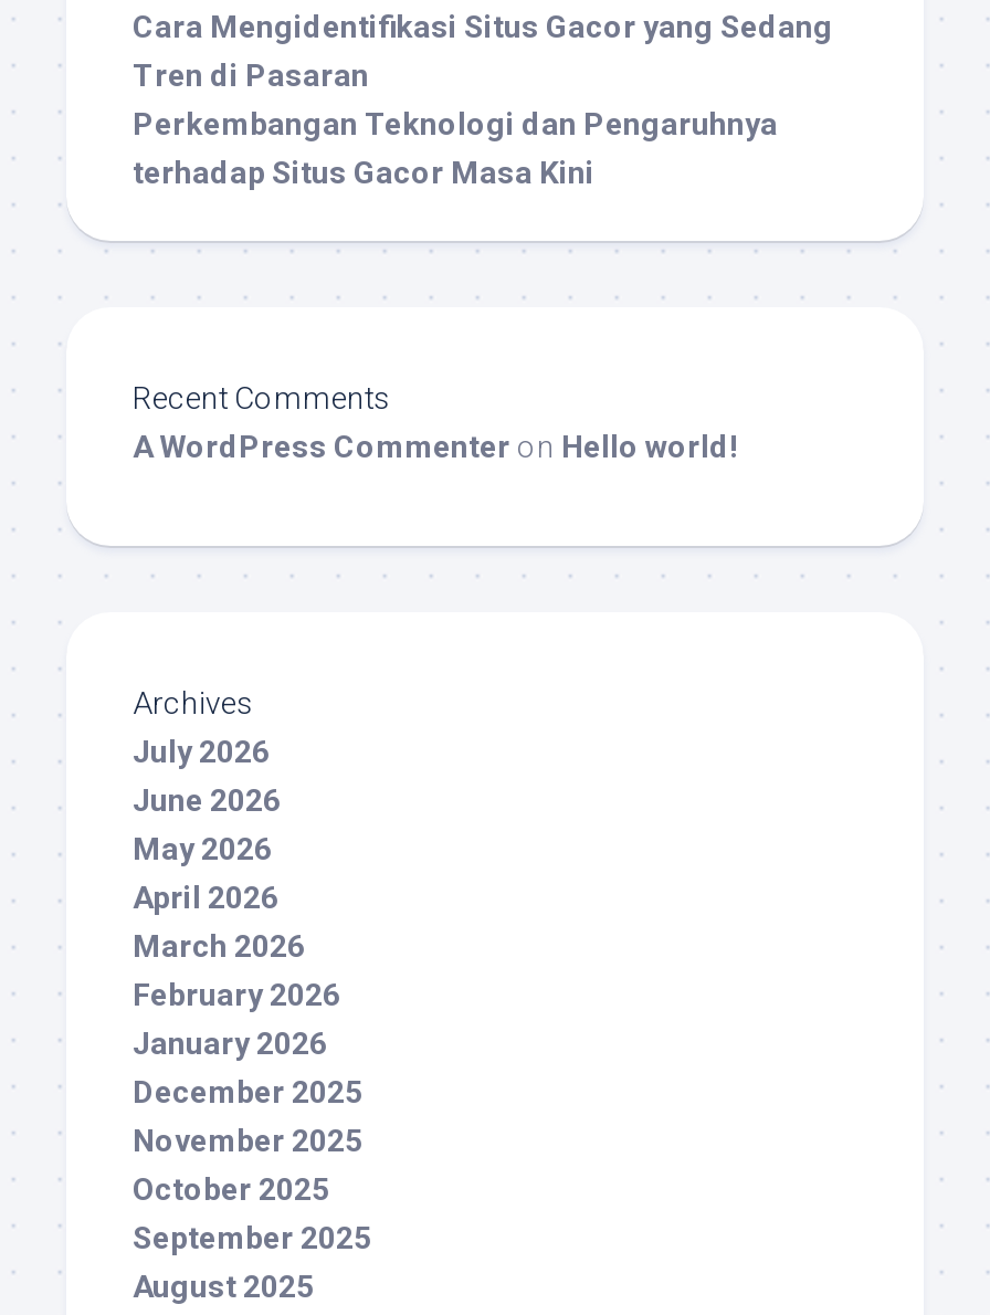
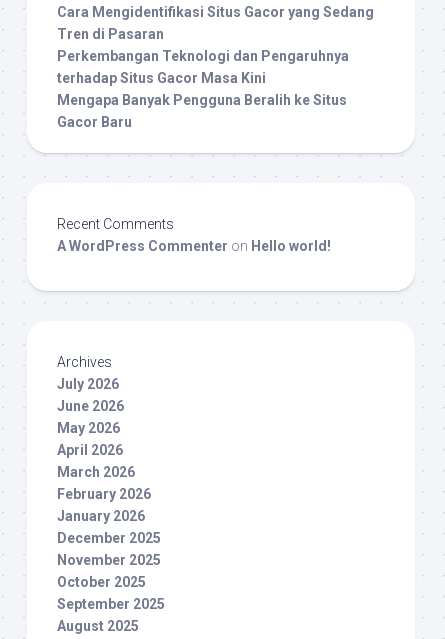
+ Mengapa Banyak Pengguna Beralih ke Situs
+ Gacor Baru
